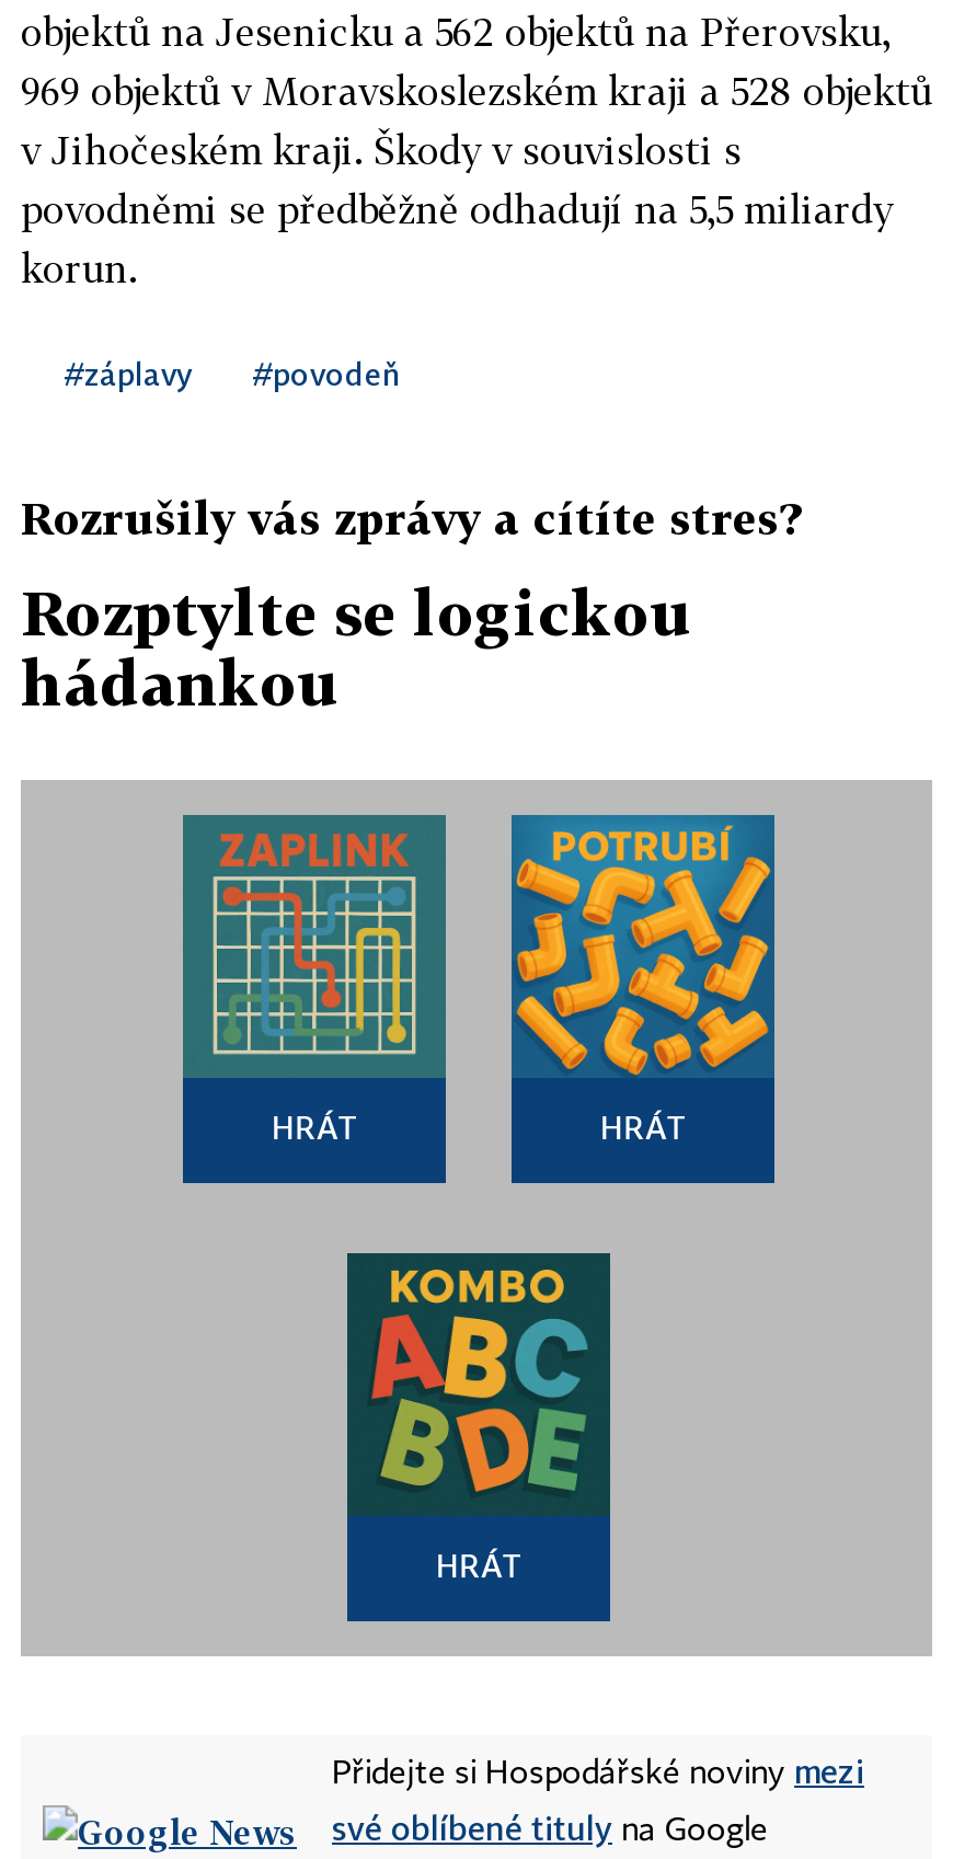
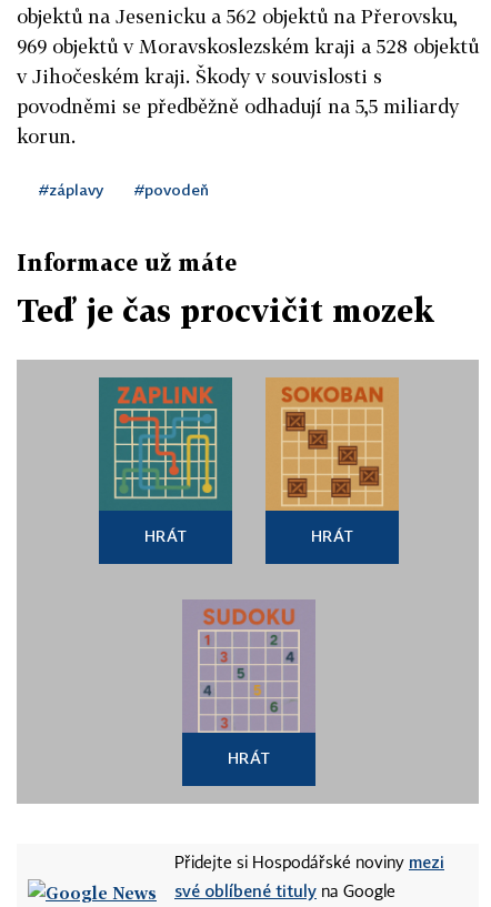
- Rozrušily vás zprávy a cítíte stres?
+ Informace už máte

- Rozptylte se logickou
- hádankou
+ Teď je čas procvičit mozek

- [image]
+ [image]

- [image]
+ [image]
